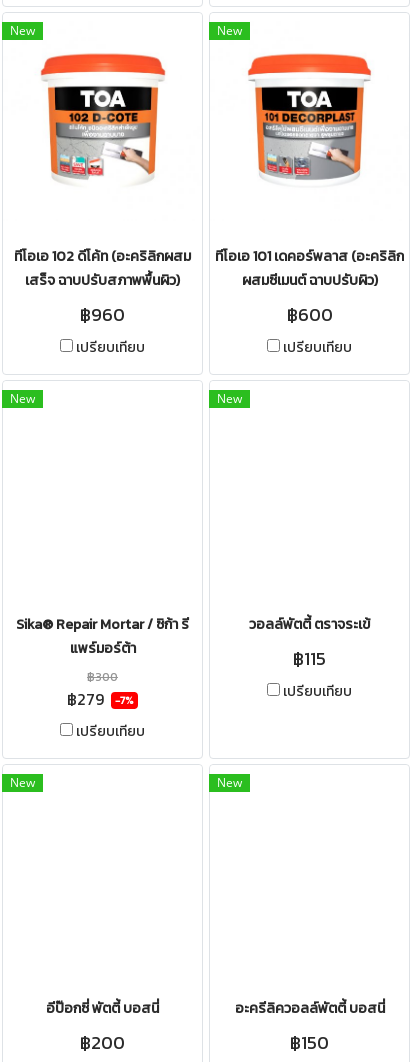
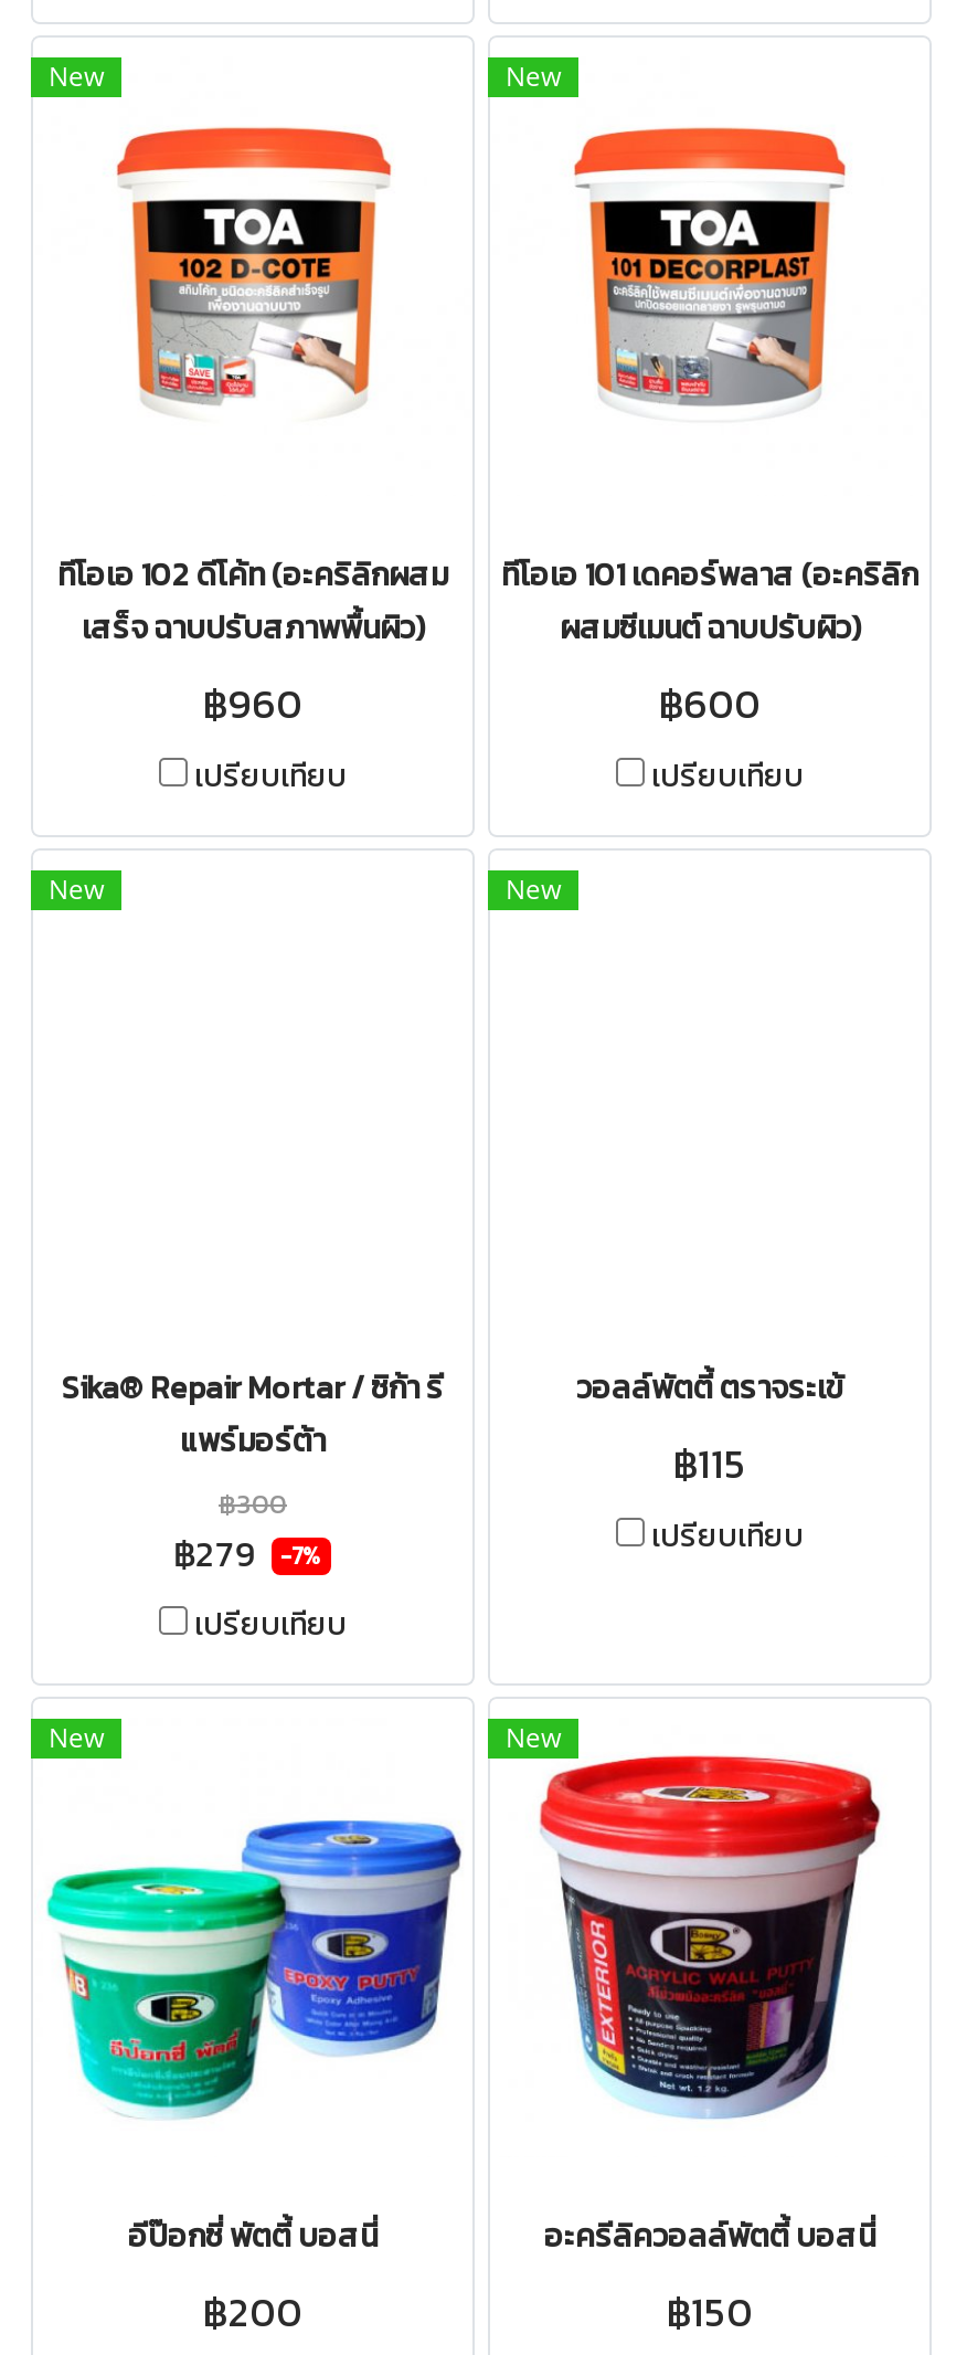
+ [image]

+ [image]
